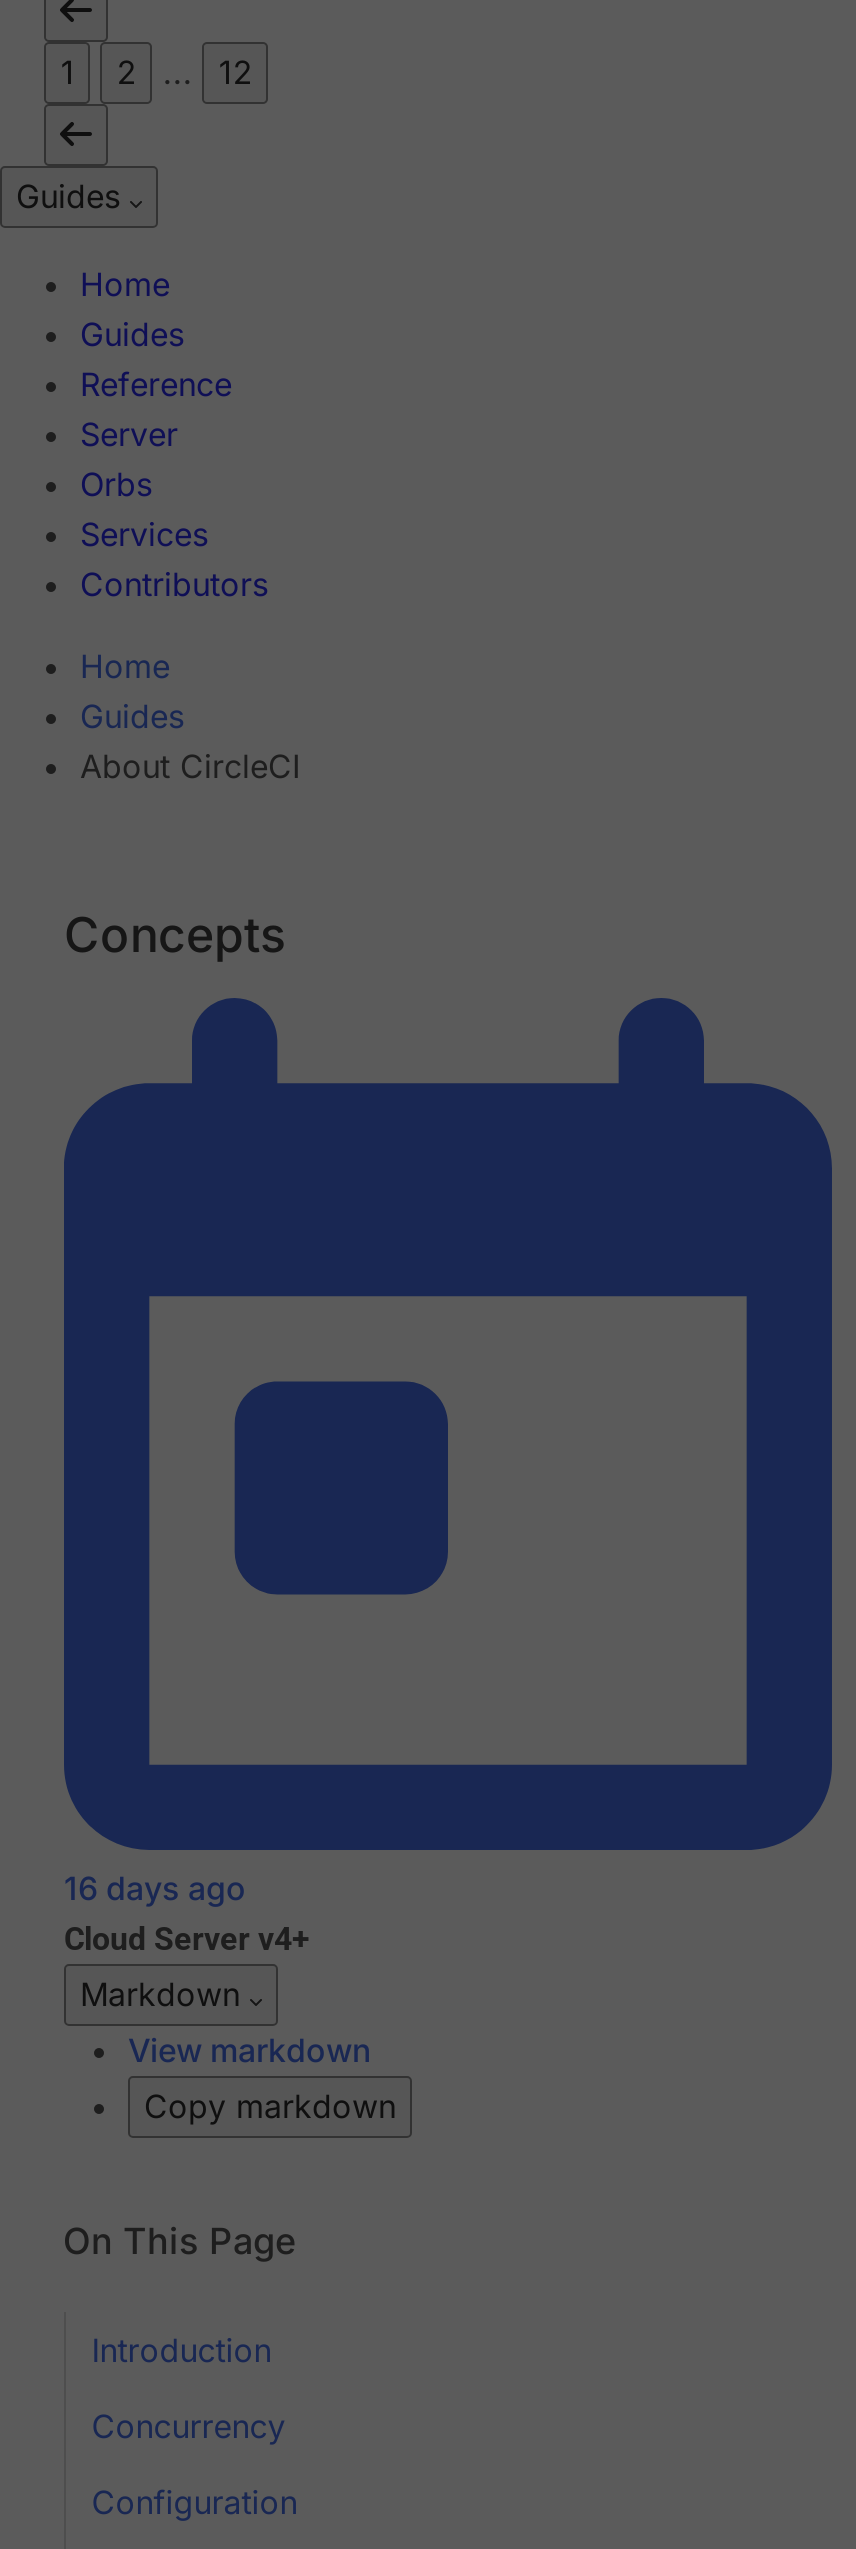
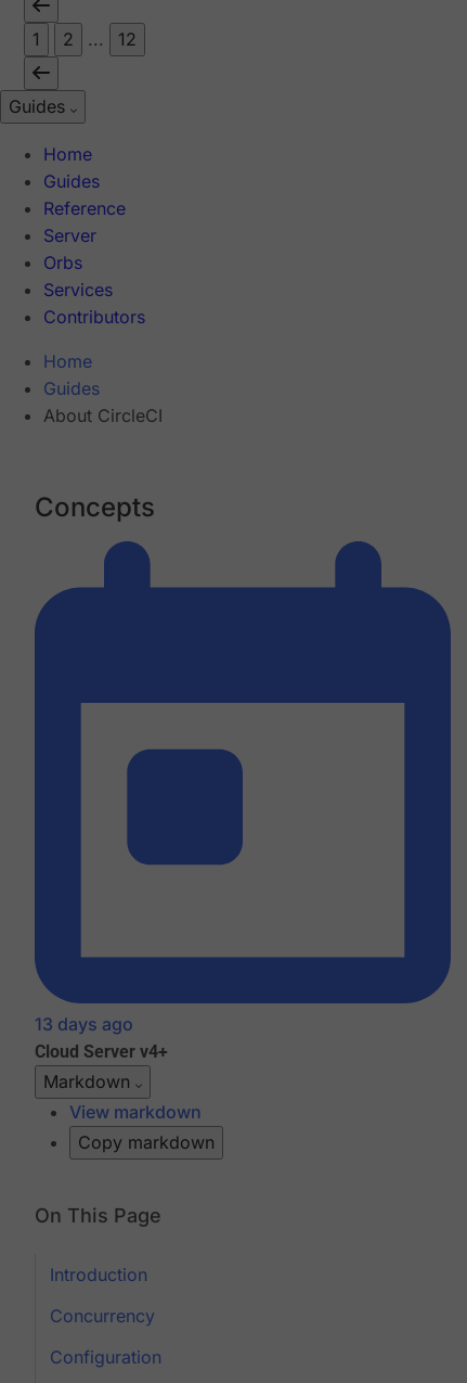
- 16 days ago
+ 13 days ago
